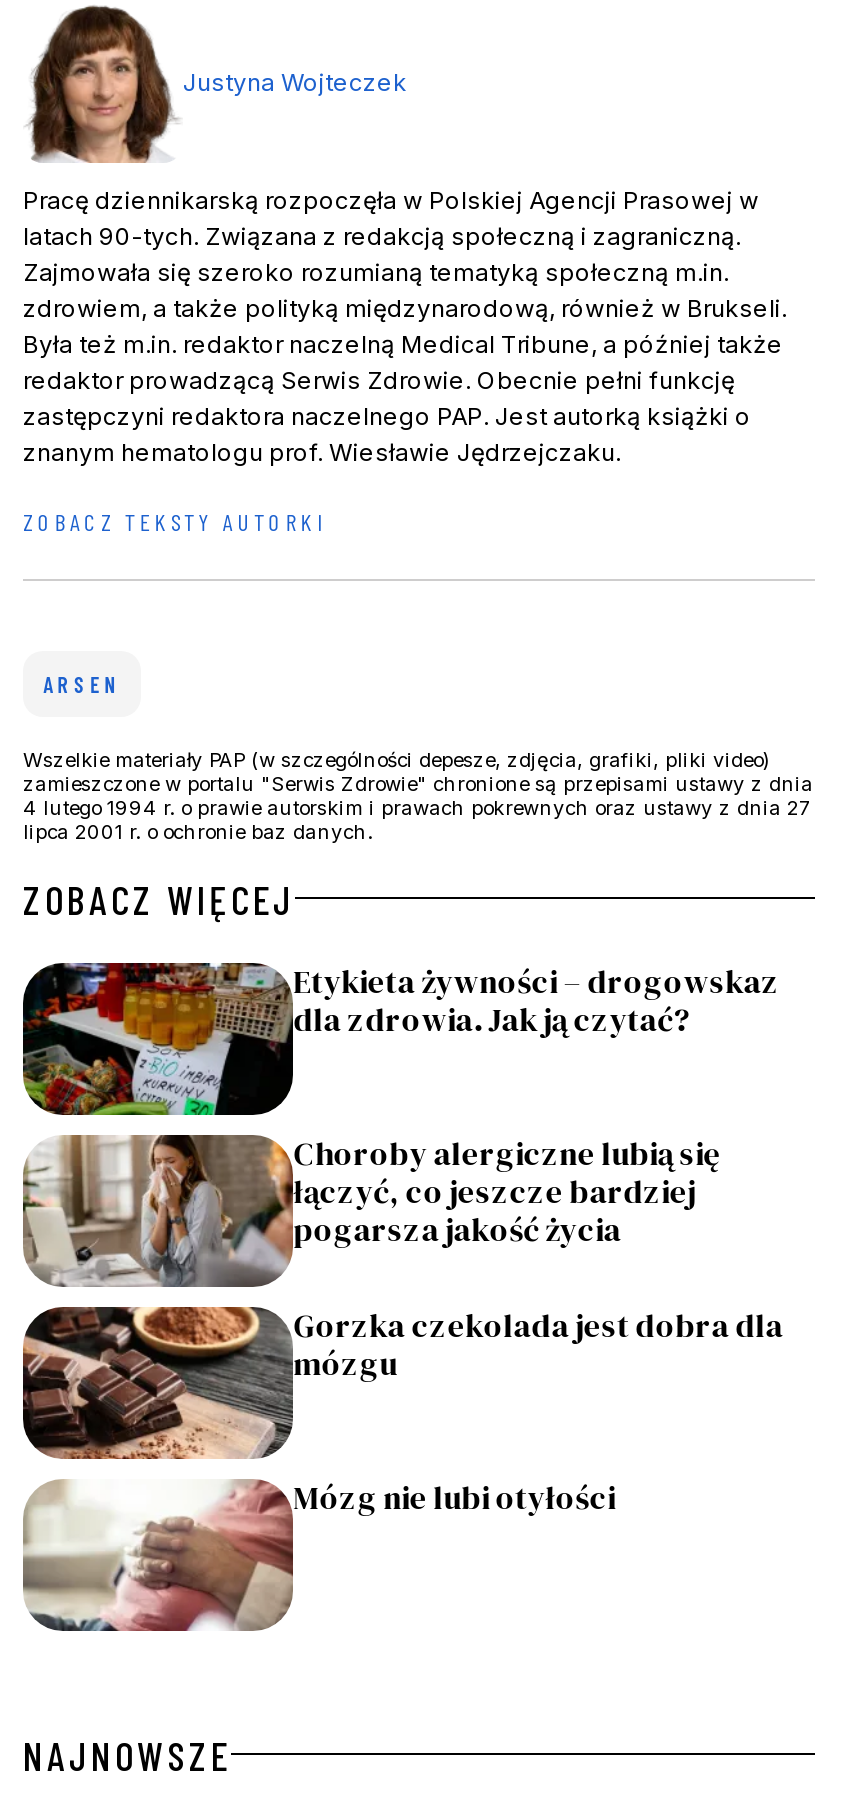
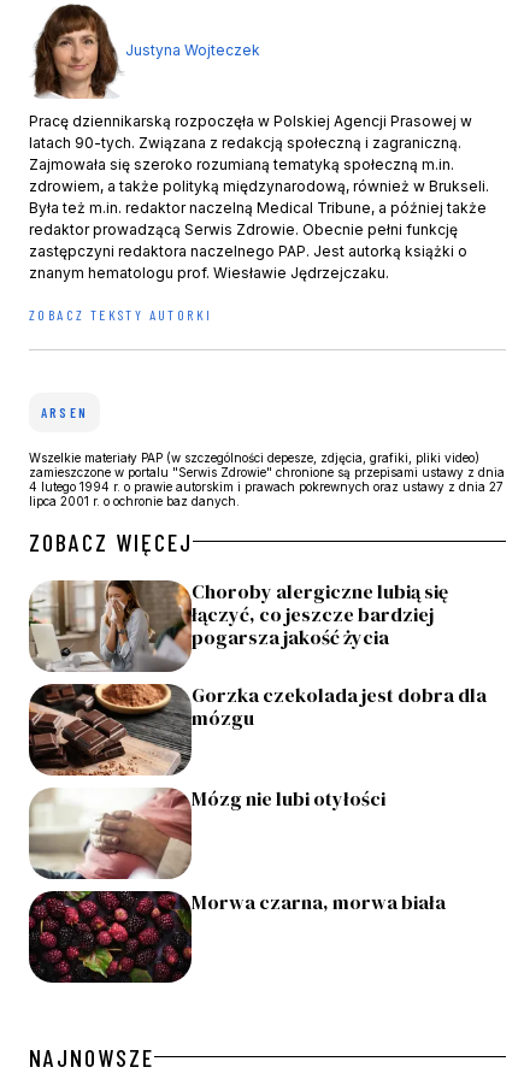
- [image]
- Etykieta żywności – drogowskaz
- dla zdrowia. Jak ją czytać?

moved up: Choroby alergiczne lubią się | pogarsza jakość życia | Gorzka czekolada jest dobra dla | mózgu | Mózg nie lubi otyłości

+ [image]
+ Morwa czarna, morwa biała
